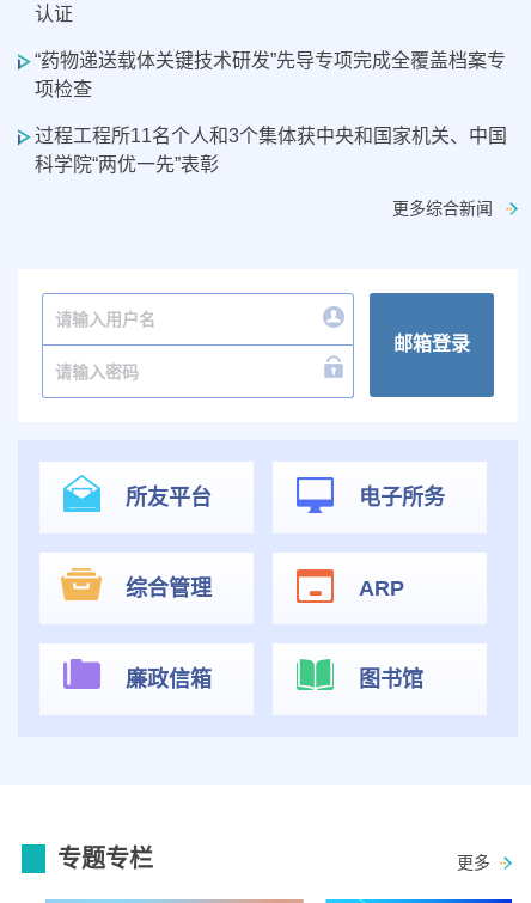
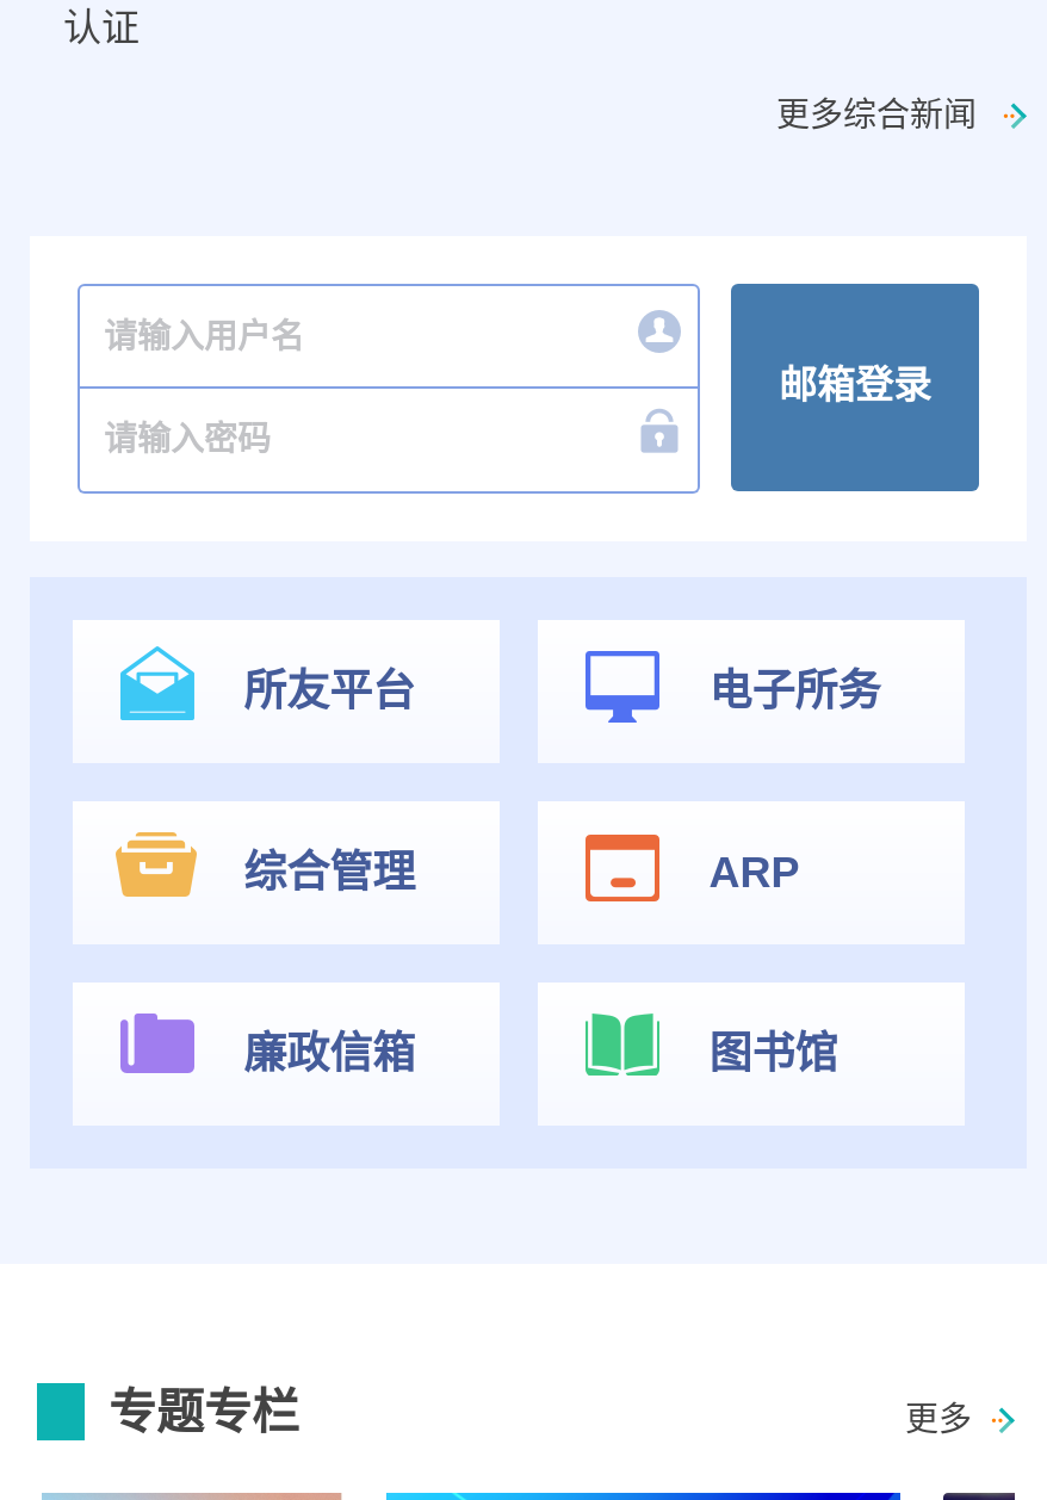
- “药物递送载体关键技术研发”先导专项完成全覆盖档案专
- 项检查
- 过程工程所11名个人和3个集体获中央和国家机关、中国
- 科学院“两优一先”表彰
